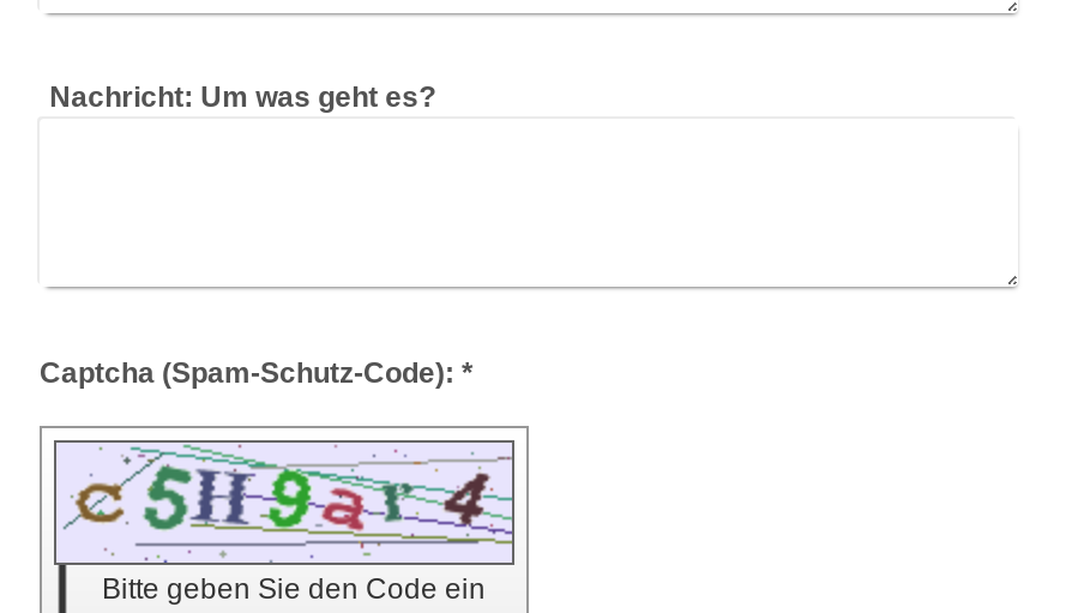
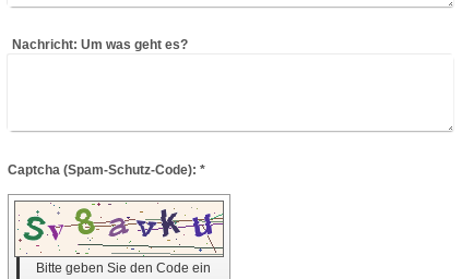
- [image]
+ [image]
